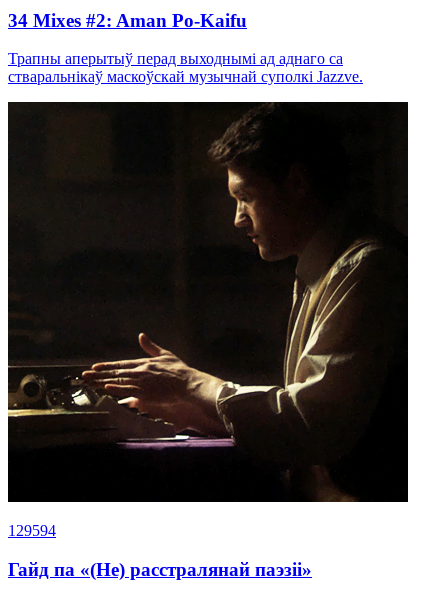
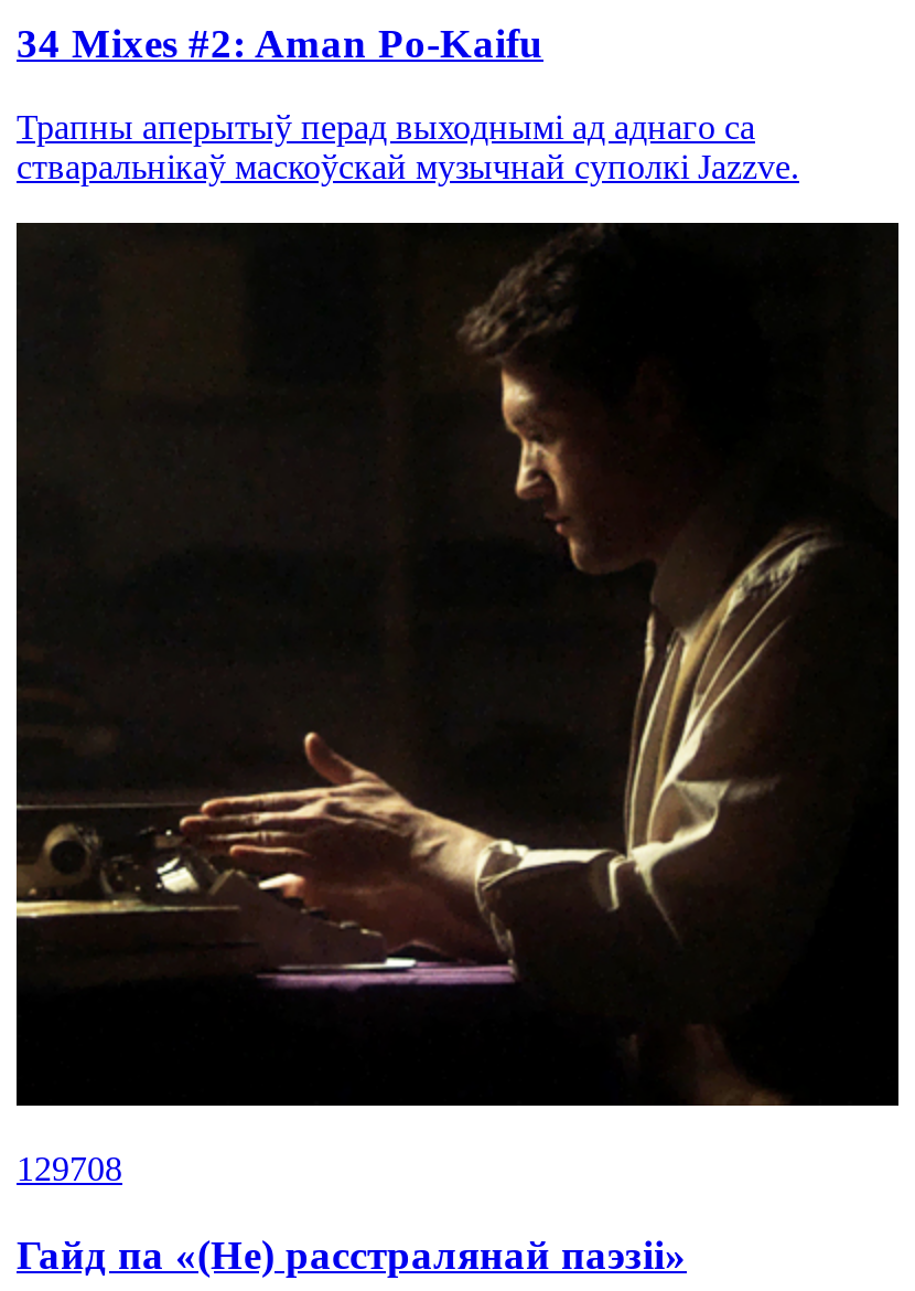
- 129594
+ 129708
